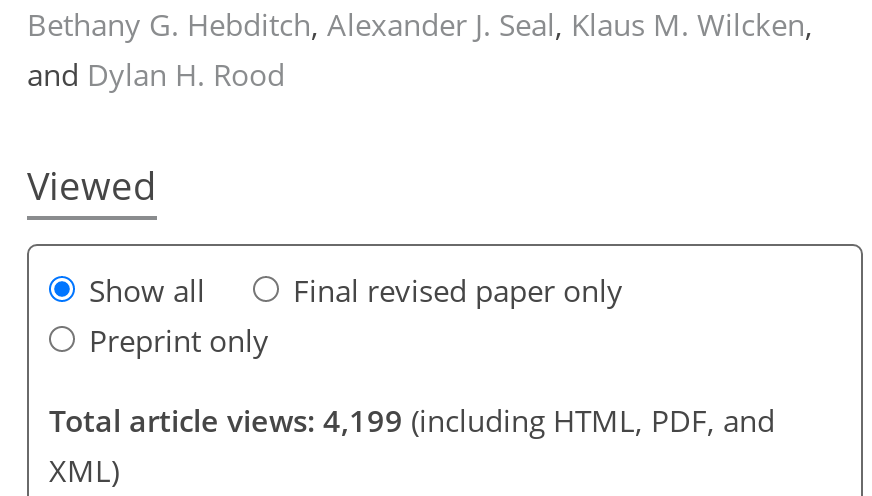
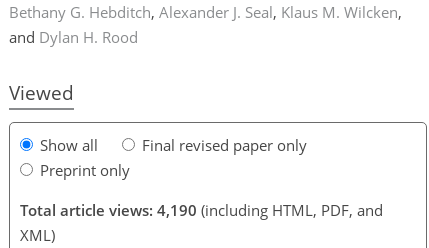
- Total article views: 4,199 (including HTML, PDF, and
+ Total article views: 4,190 (including HTML, PDF, and
